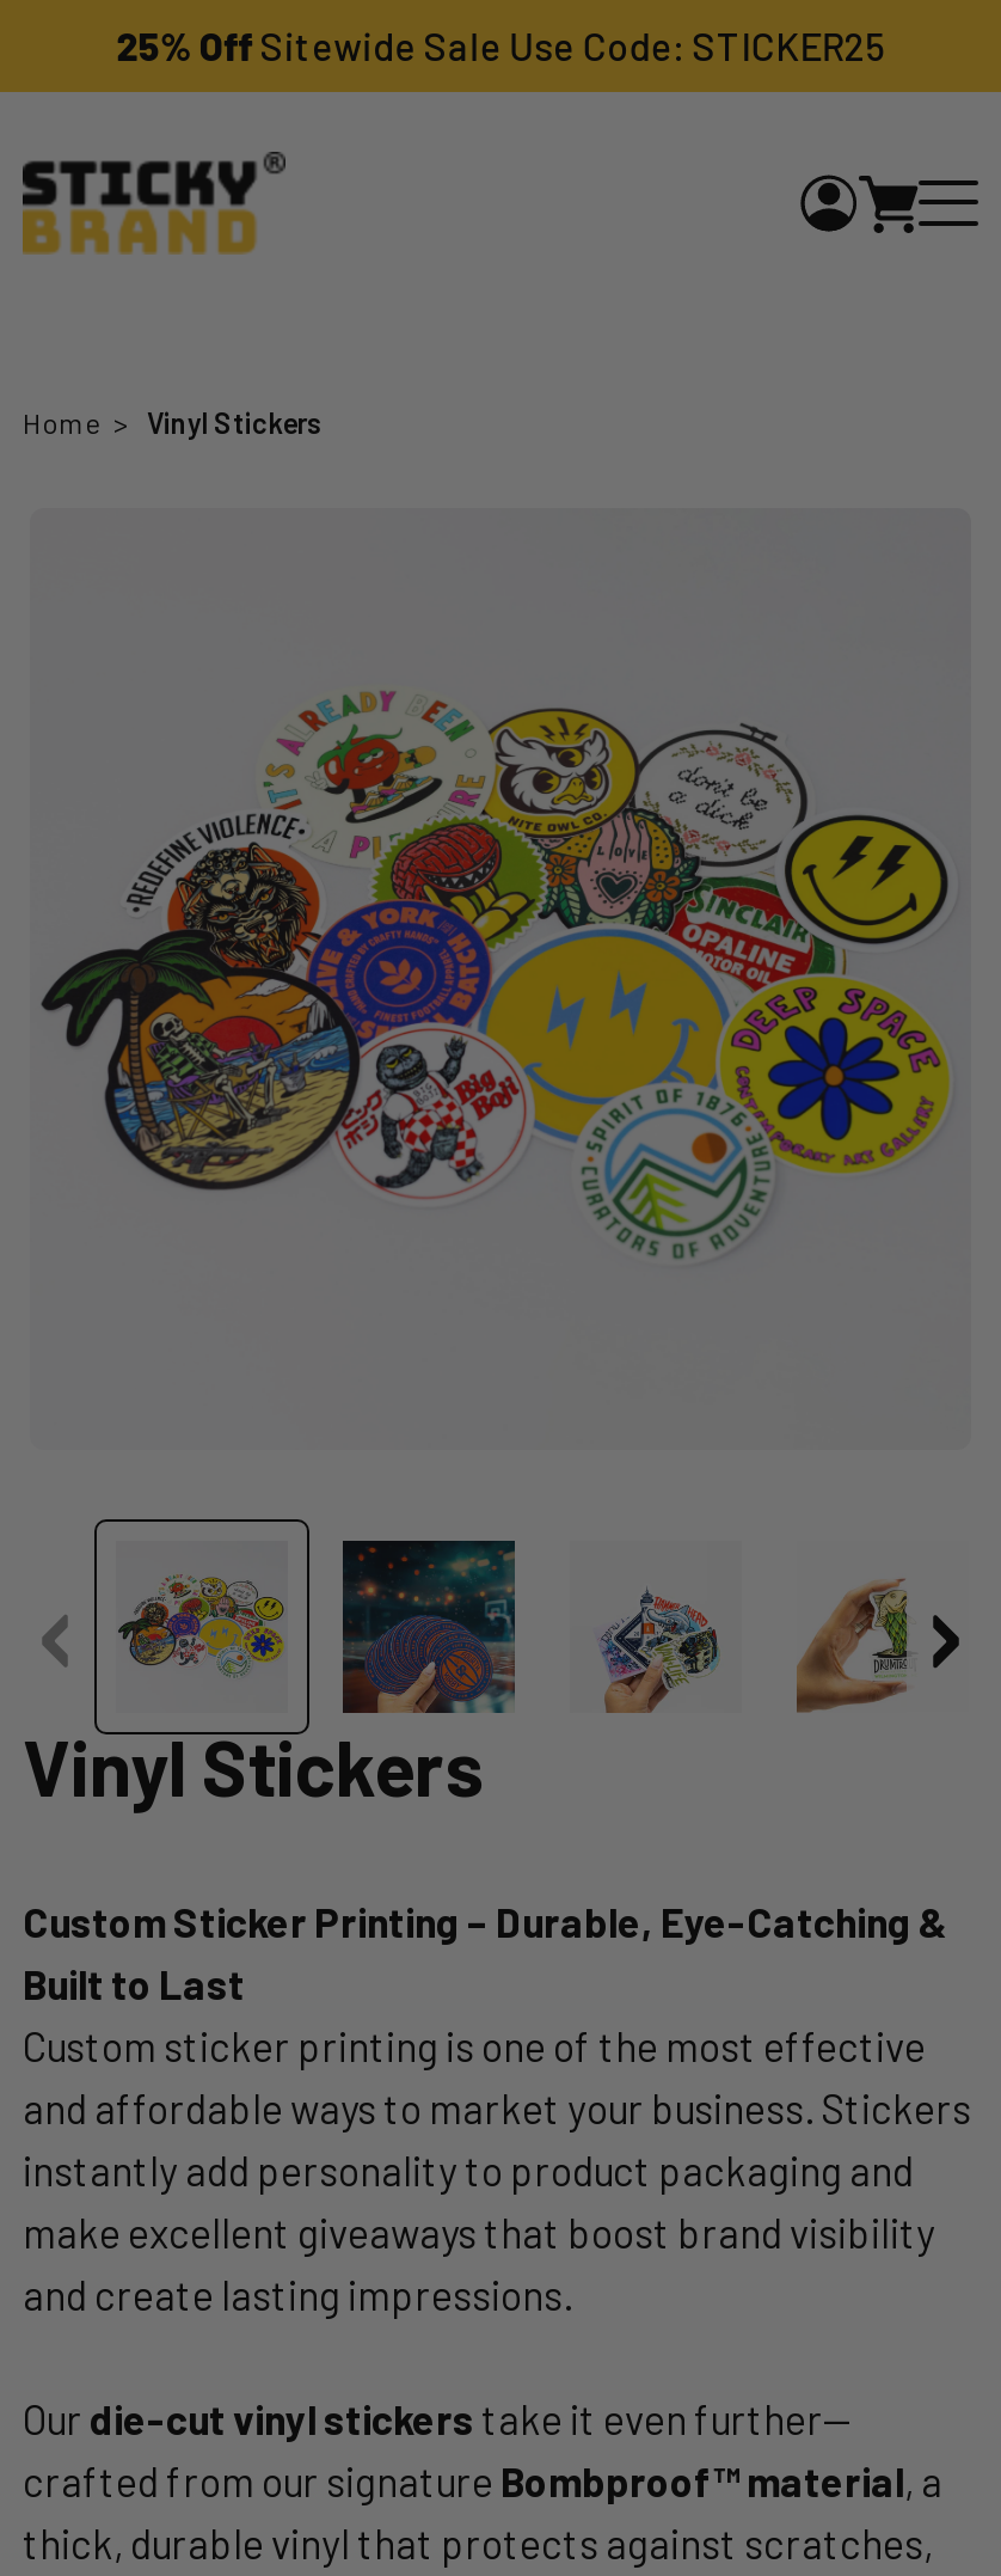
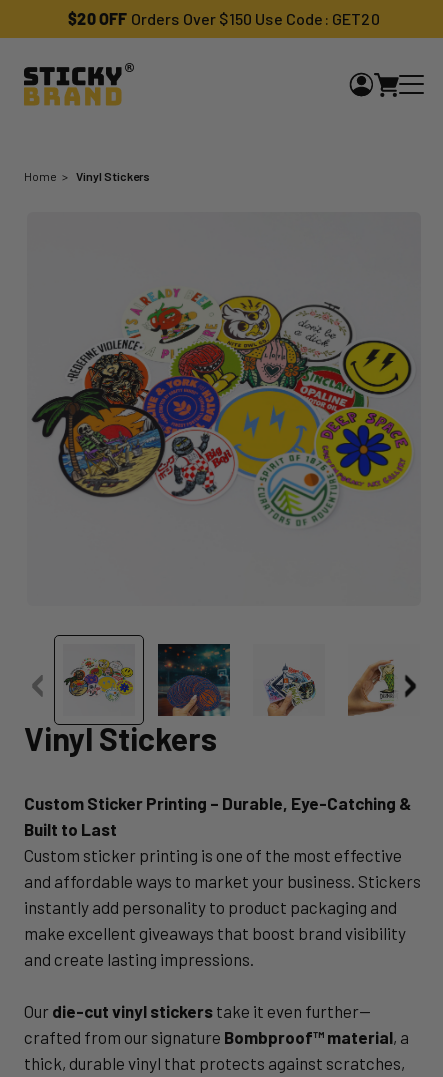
- 25% Off Sitewide Sale Use Code: STICKER25
+ $20 OFF Orders Over $150 Use Code: GET20
